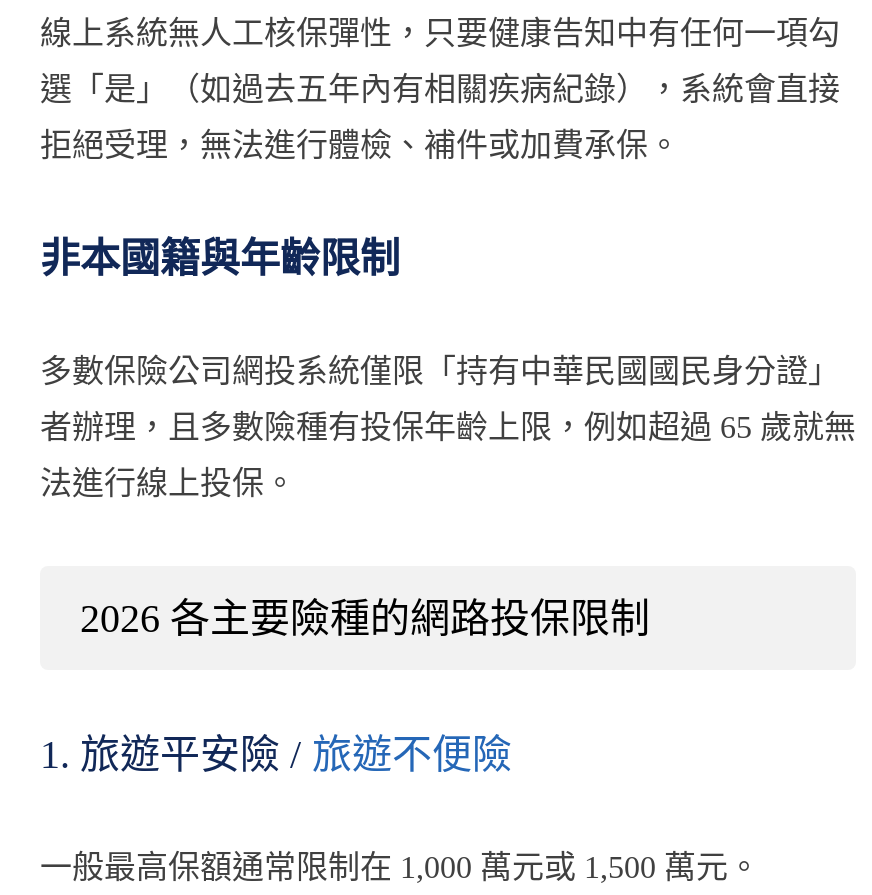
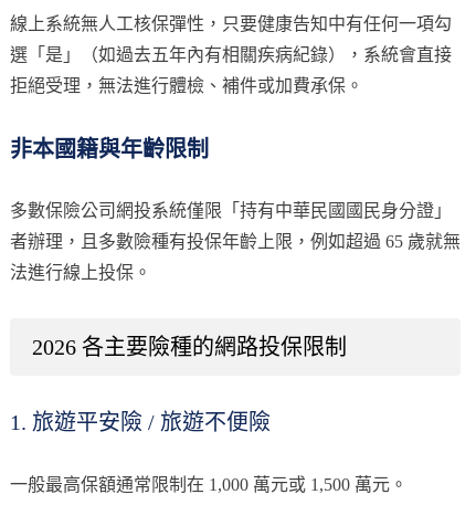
- 1. 旅遊平安險 /旅遊不便險
+ 1. 旅遊平安險 / 旅遊不便險
